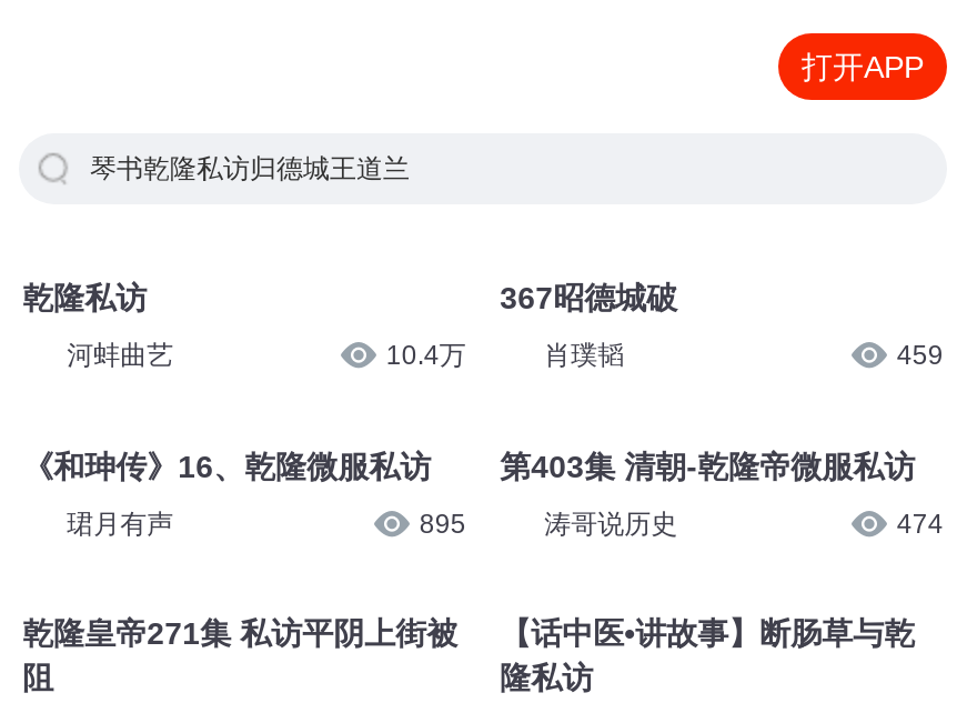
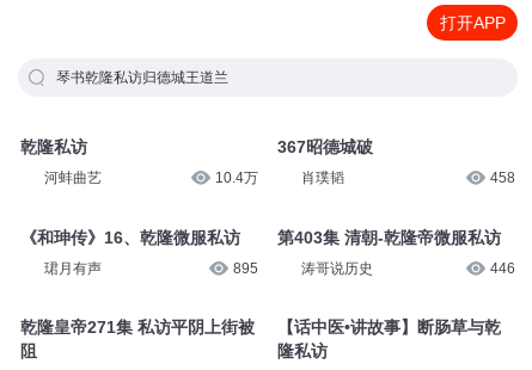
- 459
+ 458

- 474
+ 446
